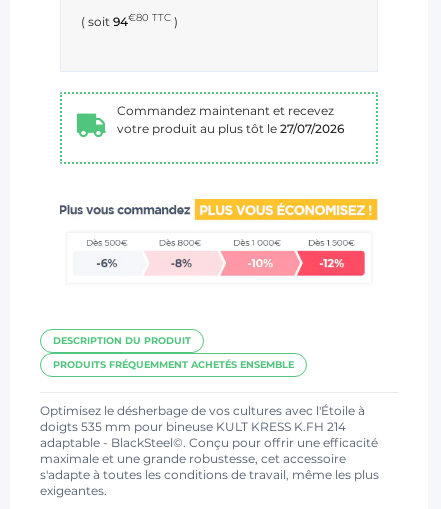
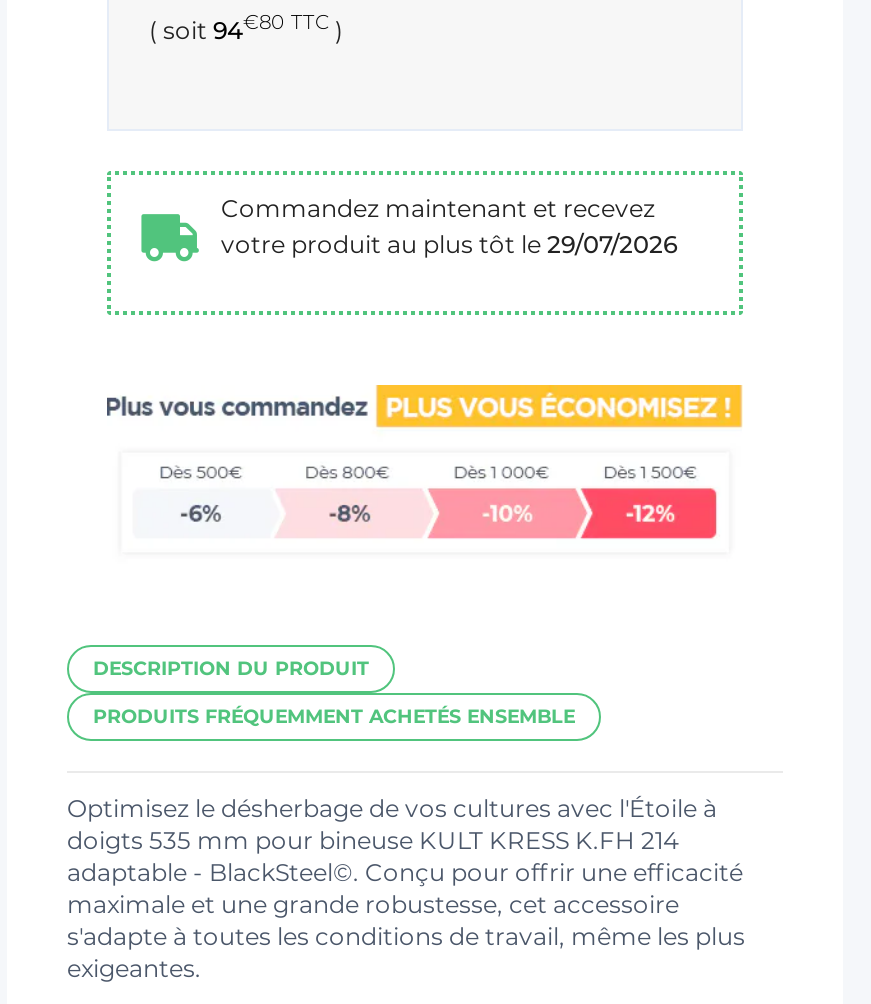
- votre produit au plus tôt le 27/07/2026
+ votre produit au plus tôt le 29/07/2026
